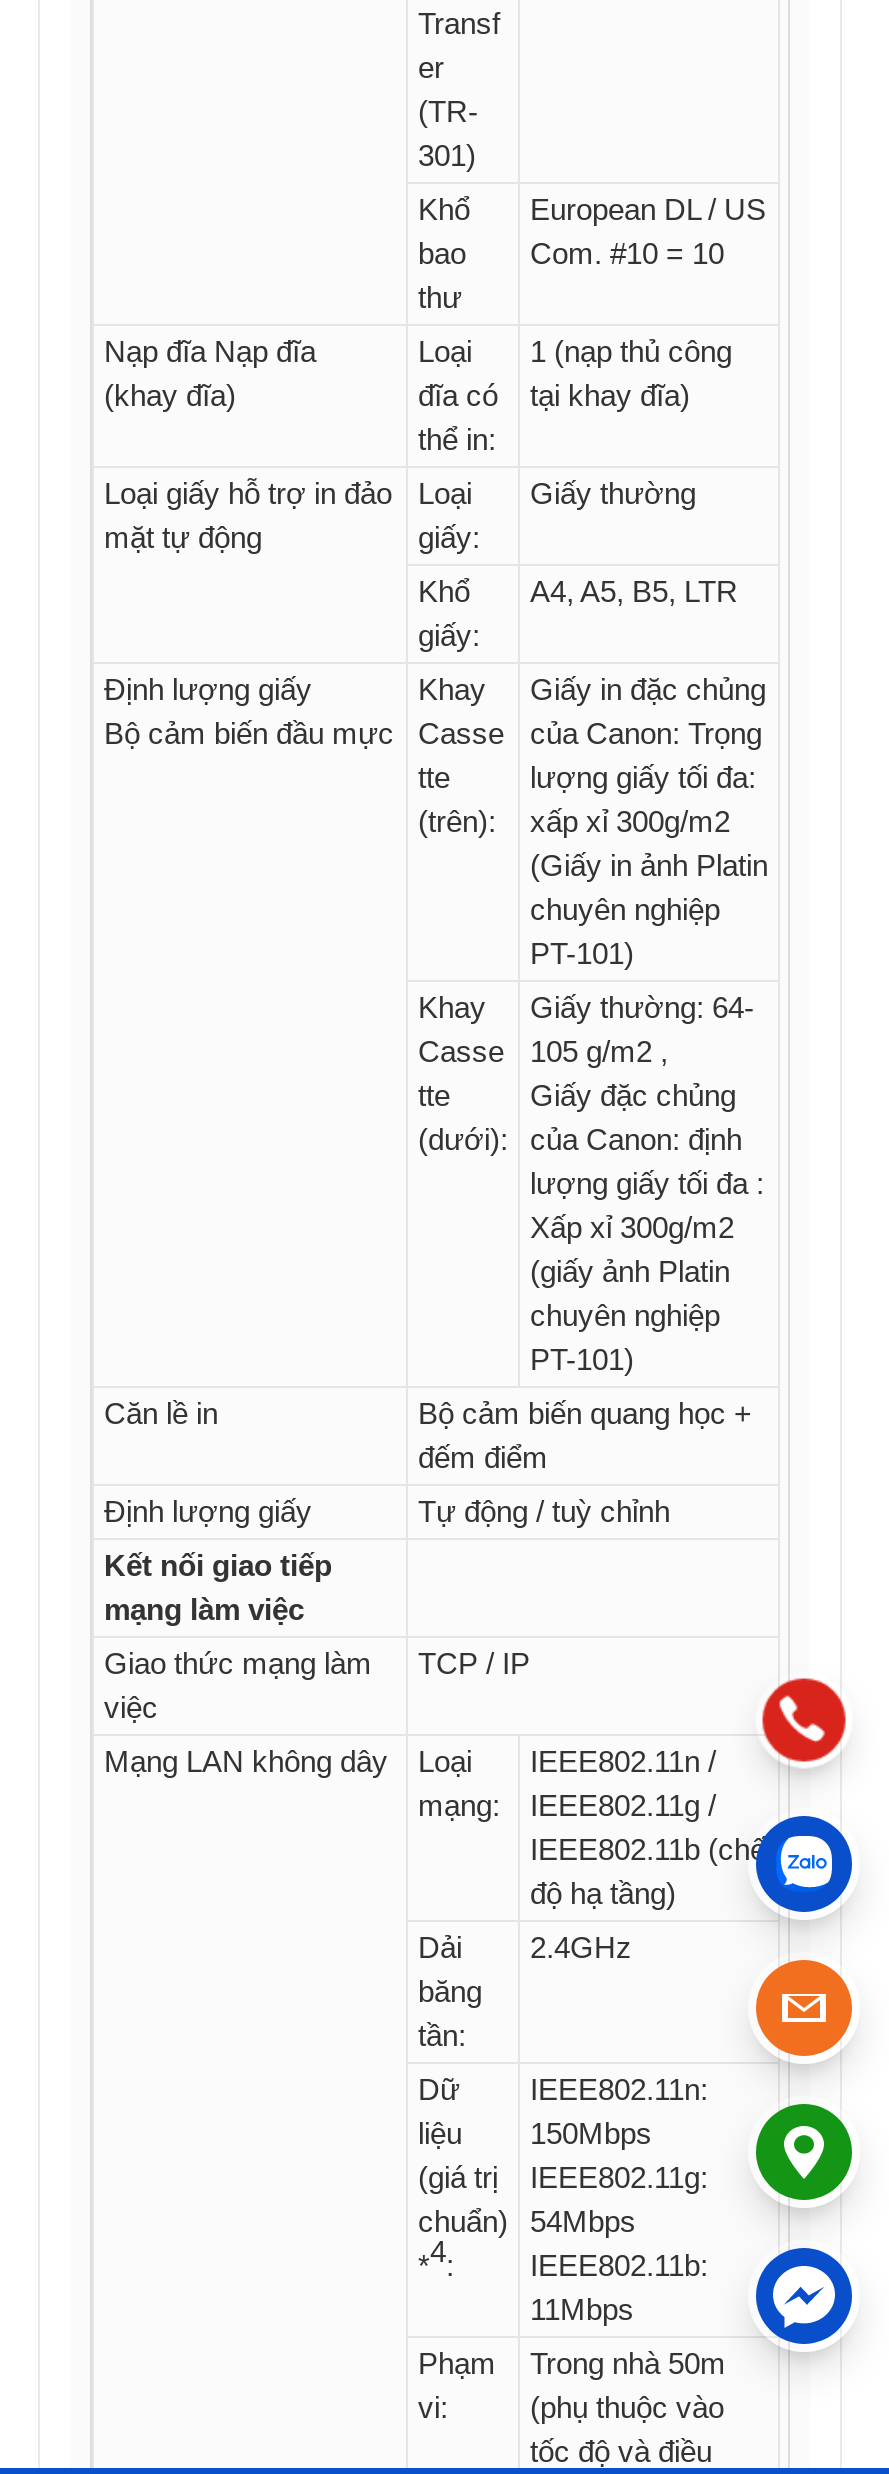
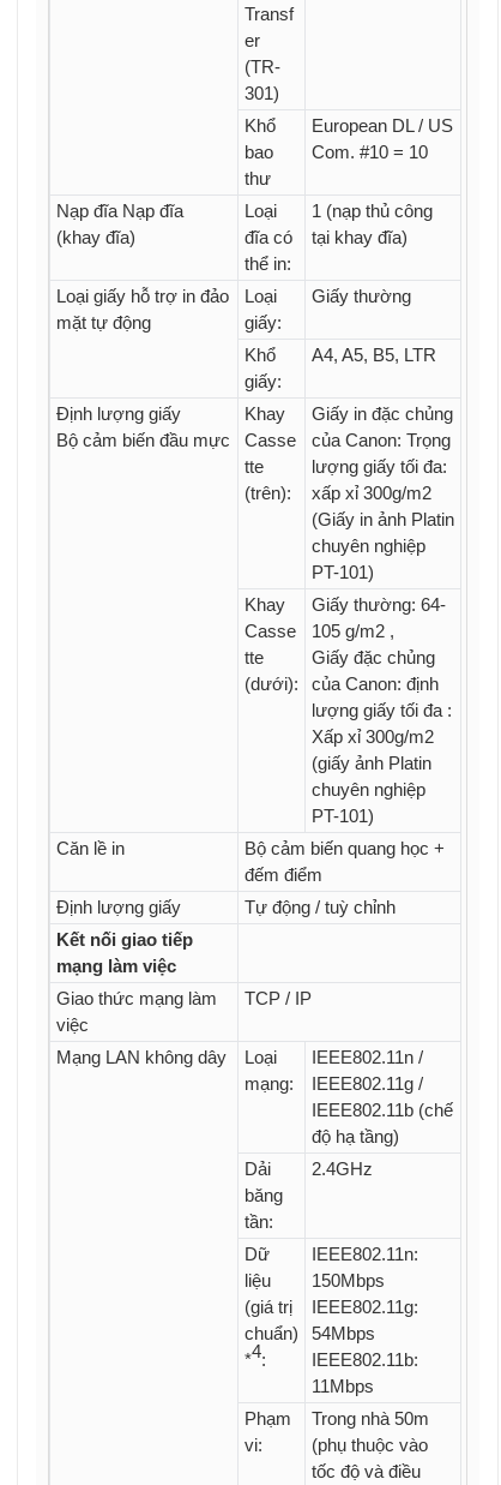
- [image]

- [image]

- [image]

- [image]

- [image]
